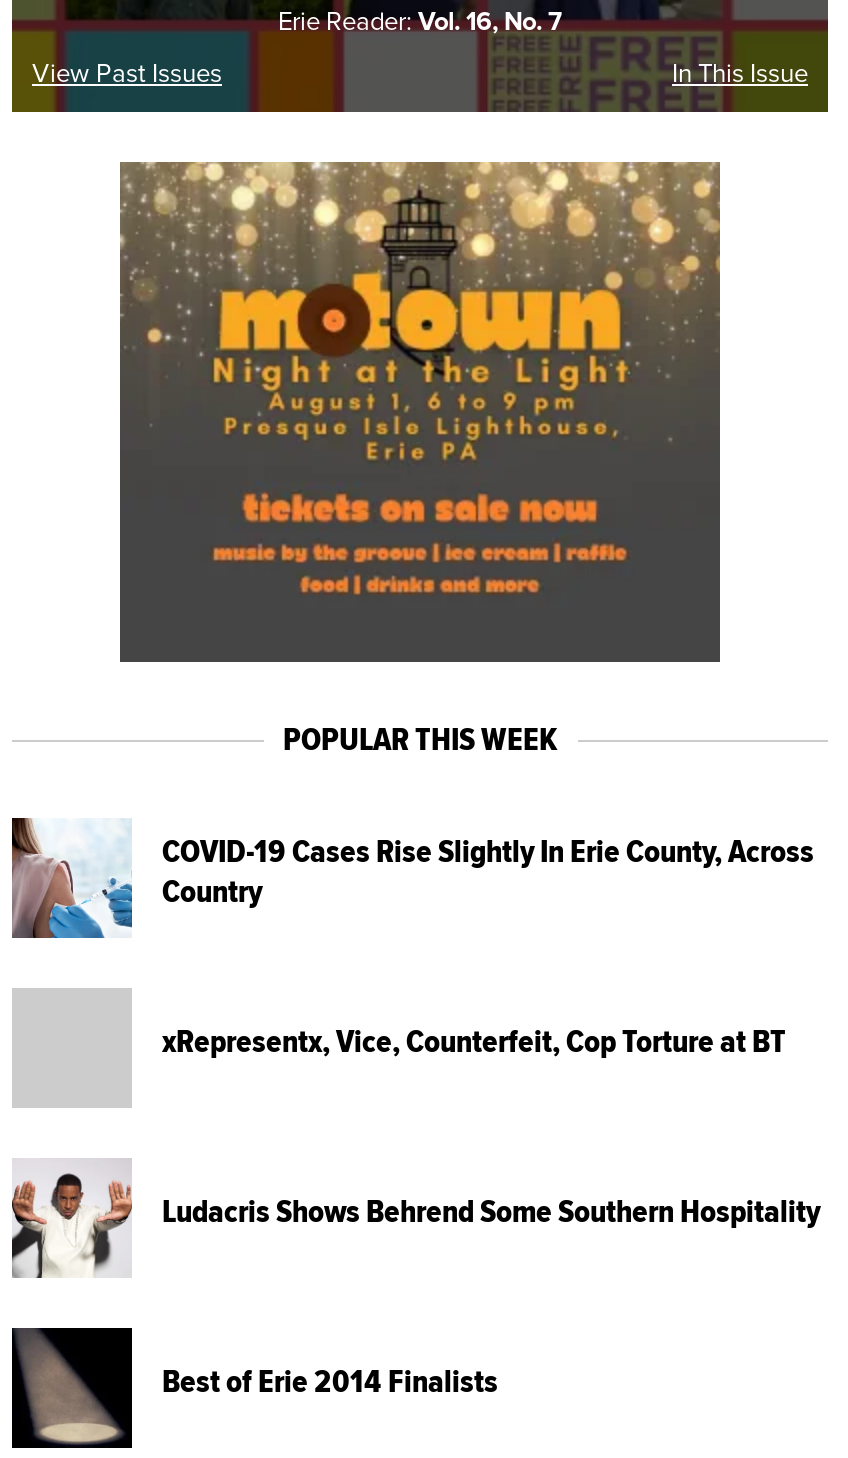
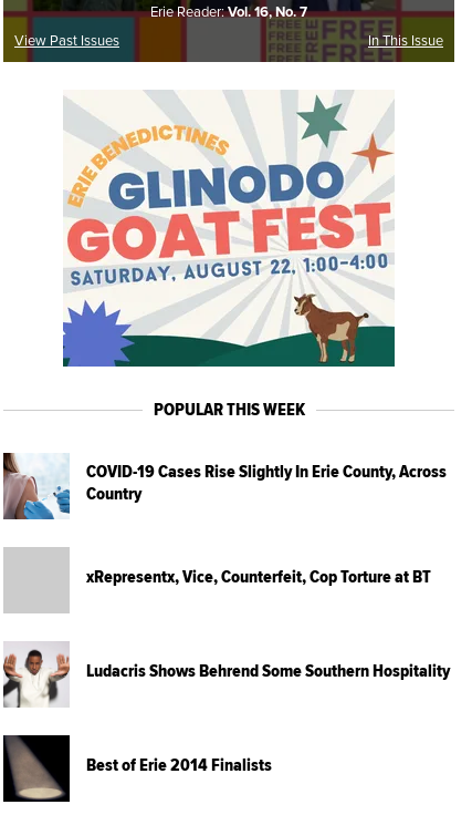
- [image]
+ [image]
